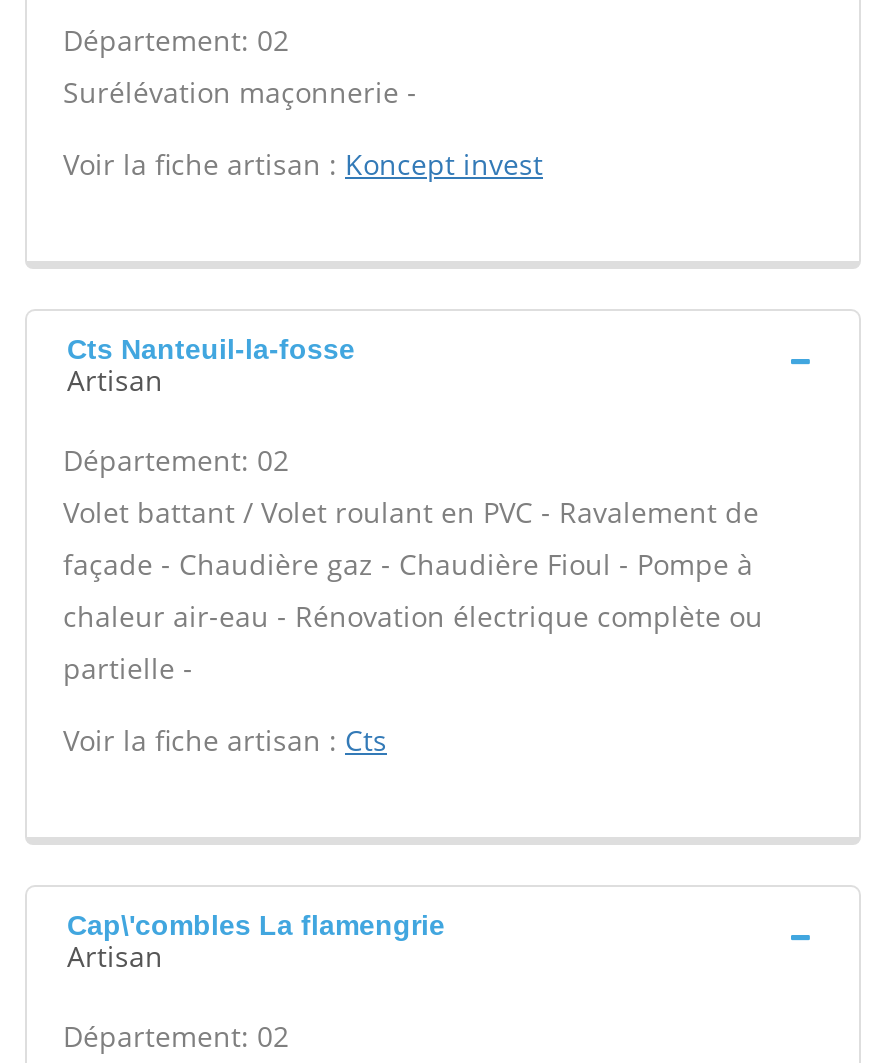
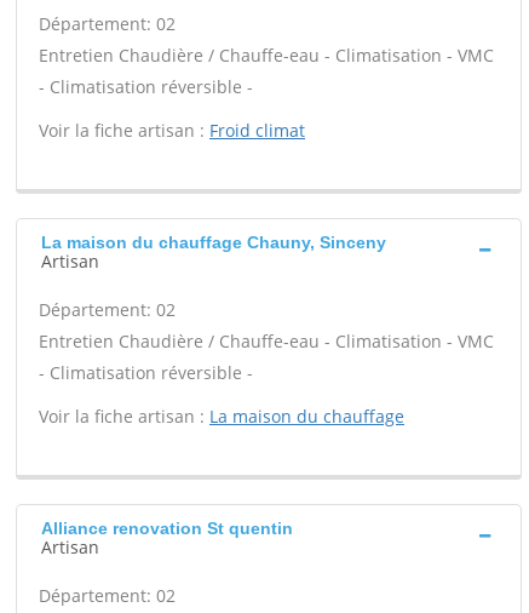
- Surélévation maçonnerie -
+ Entretien Chaudière / Chauffe-eau - Climatisation - VMC
+ - Climatisation réversible -

- Voir la fiche artisan : Koncept invest
+ Voir la fiche artisan : Froid climat

- Cts Nanteuil-la-fosse
+ La maison du chauffage Chauny, Sinceny

moved down: Artisan | Département: 02

- Volet battant / Volet roulant en PVC - Ravalement de
- façade - Chaudière gaz - Chaudière Fioul - Pompe à
- chaleur air-eau - Rénovation électrique complète ou
- partielle -
+ Entretien Chaudière / Chauffe-eau - Climatisation - VMC
+ - Climatisation réversible -

- Voir la fiche artisan : Cts
+ Voir la fiche artisan : La maison du chauffage

- Cap\'combles La flamengrie
+ Alliance renovation St quentin
